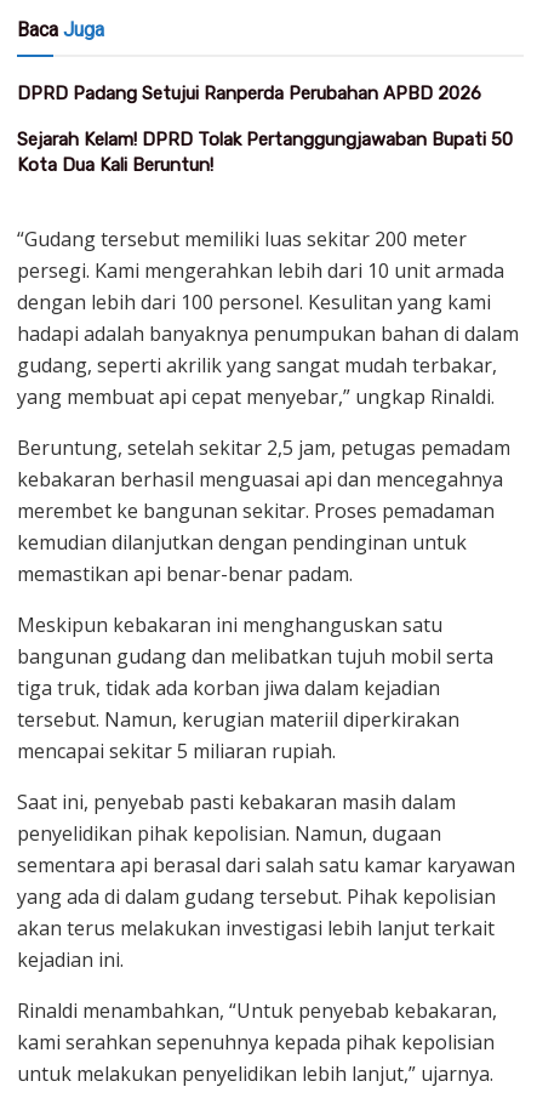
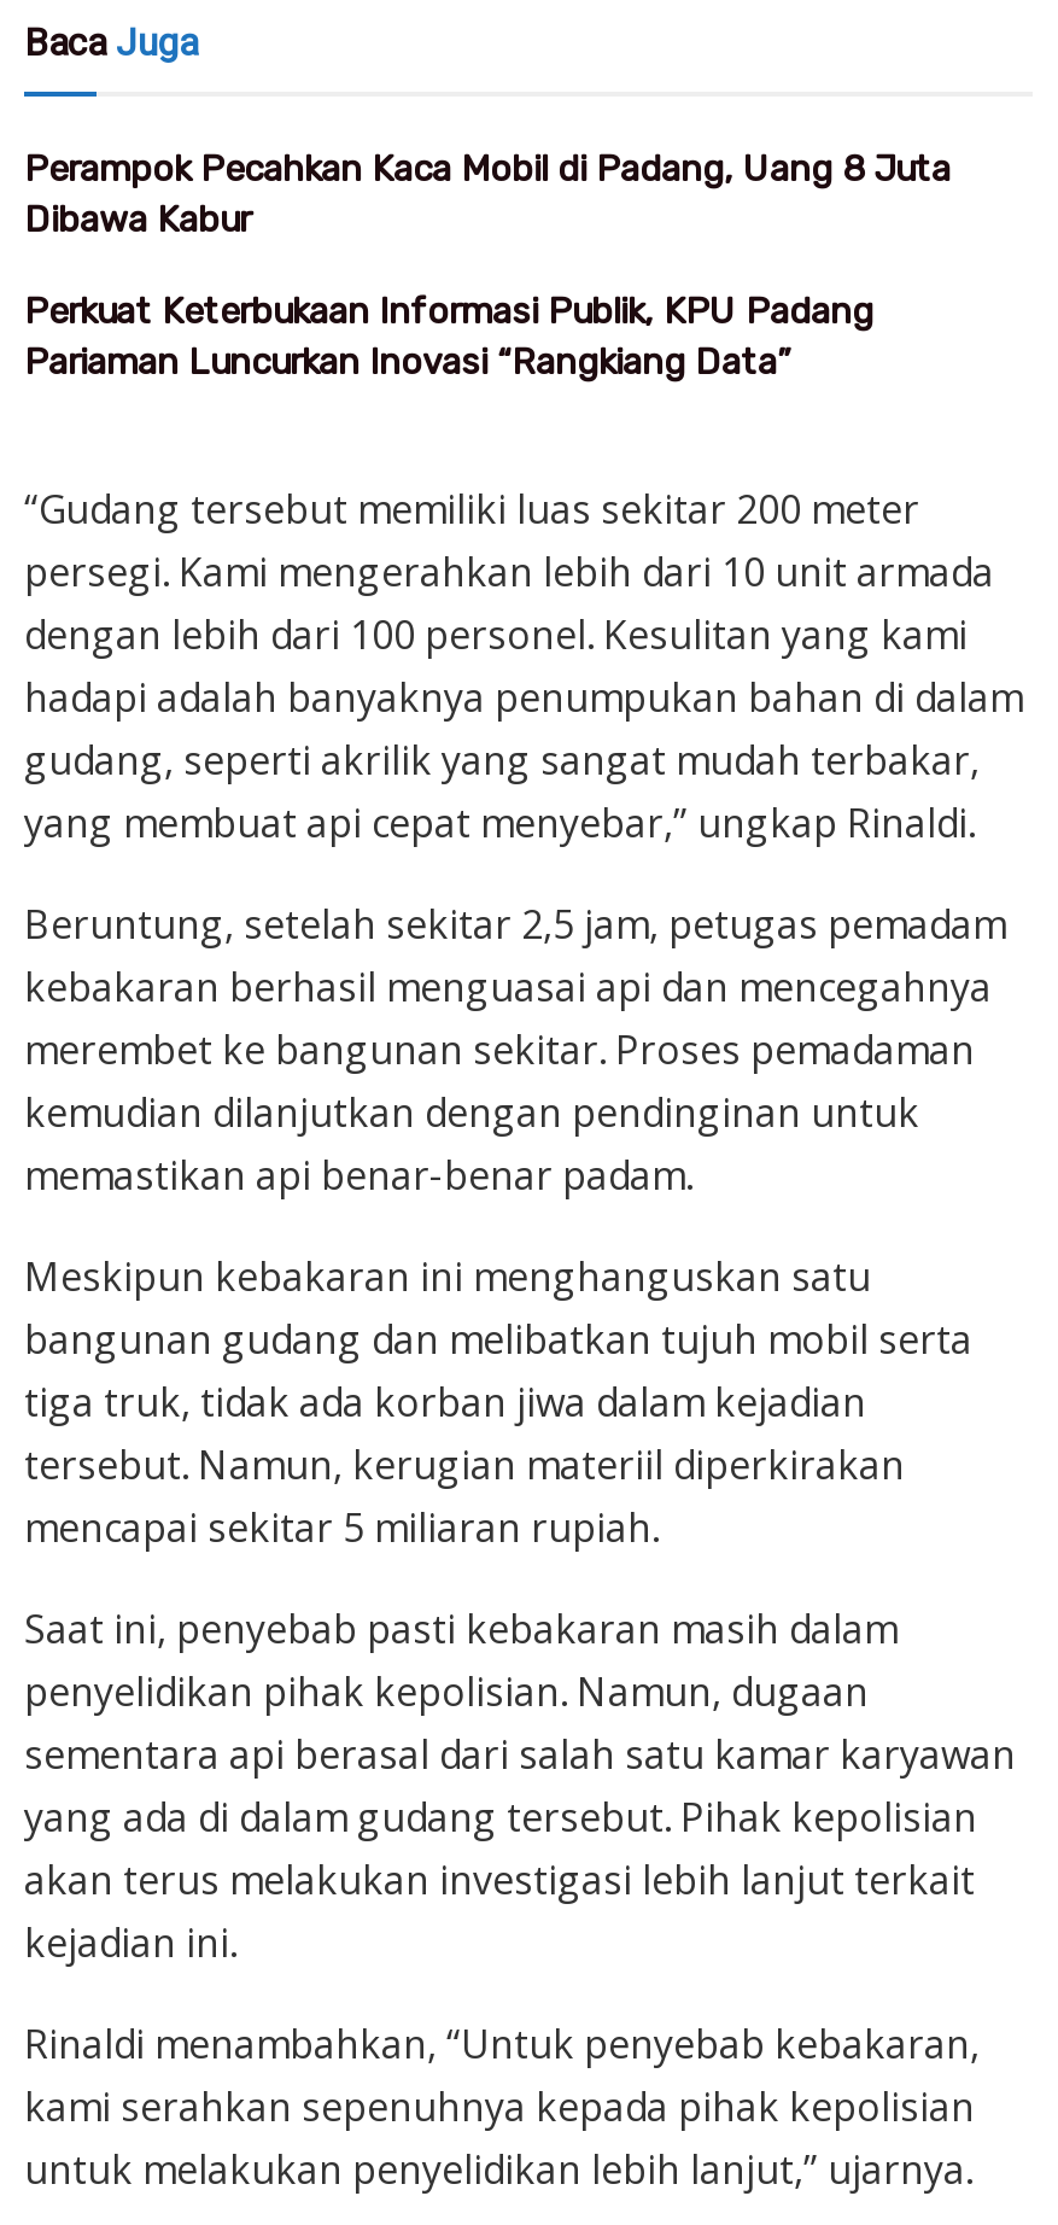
- DPRD Padang Setujui Ranperda Perubahan APBD 2026
+ Perampok Pecahkan Kaca Mobil di Padang, Uang 8 Juta
+ Dibawa Kabur

- Sejarah Kelam! DPRD Tolak Pertanggungjawaban Bupati 50
- Kota Dua Kali Beruntun!
+ Perkuat Keterbukaan Informasi Publik, KPU Padang
+ Pariaman Luncurkan Inovasi “Rangkiang Data”
